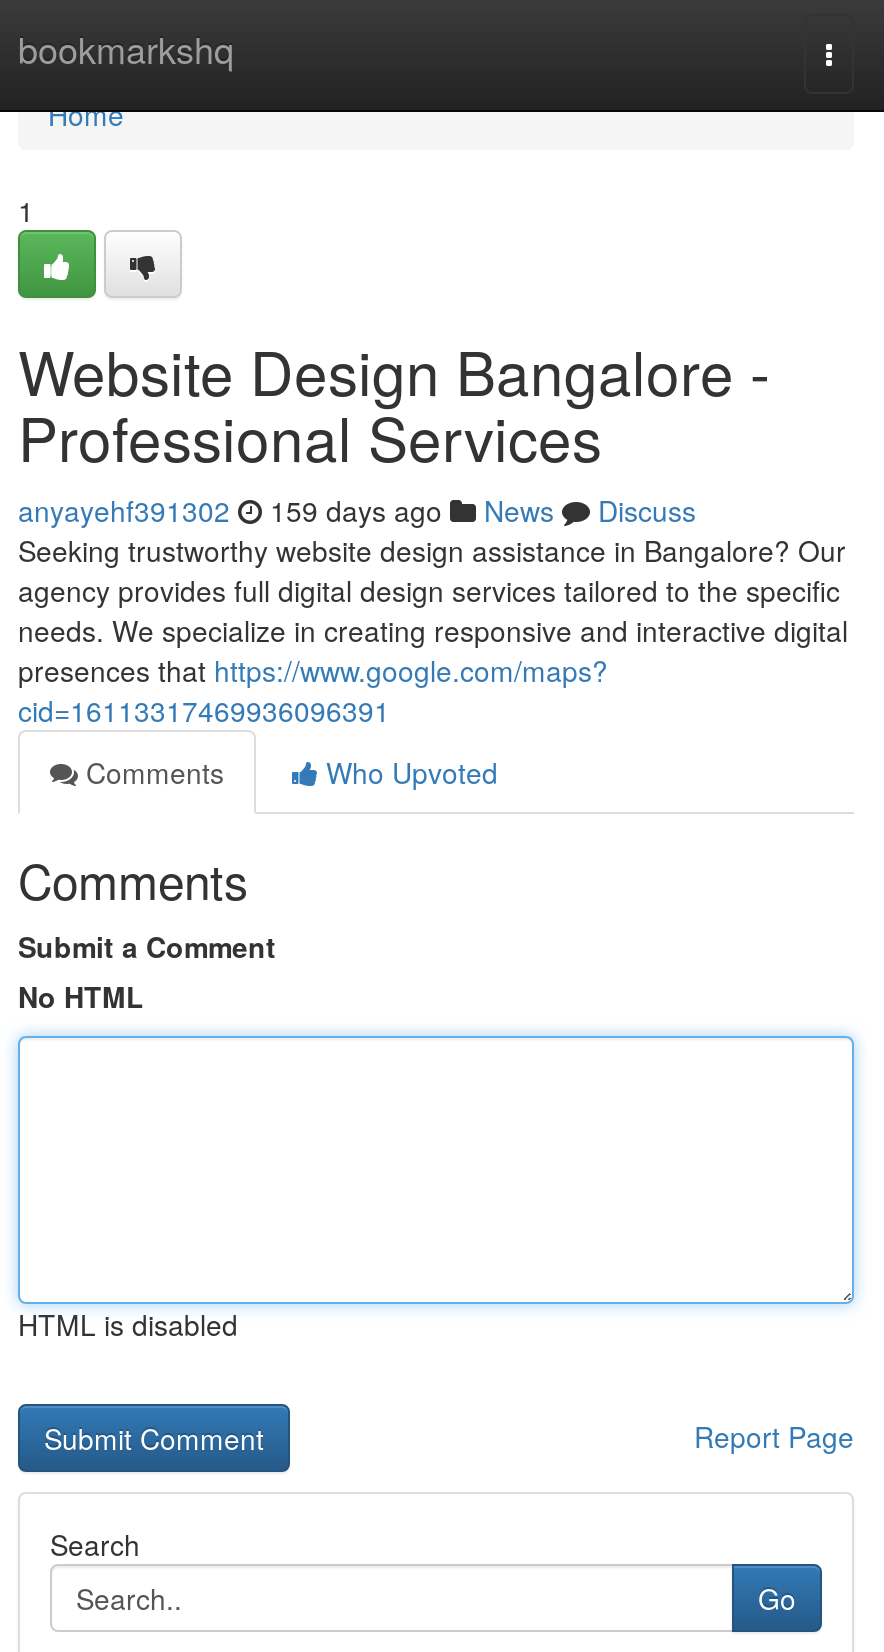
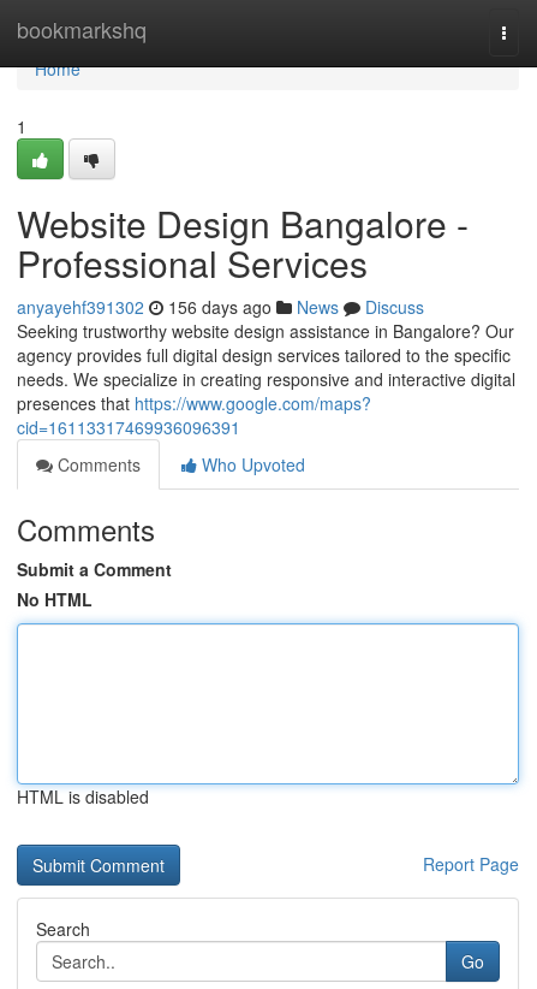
- anyayehf391302 159 days ago News Discuss
+ anyayehf391302 156 days ago News Discuss
